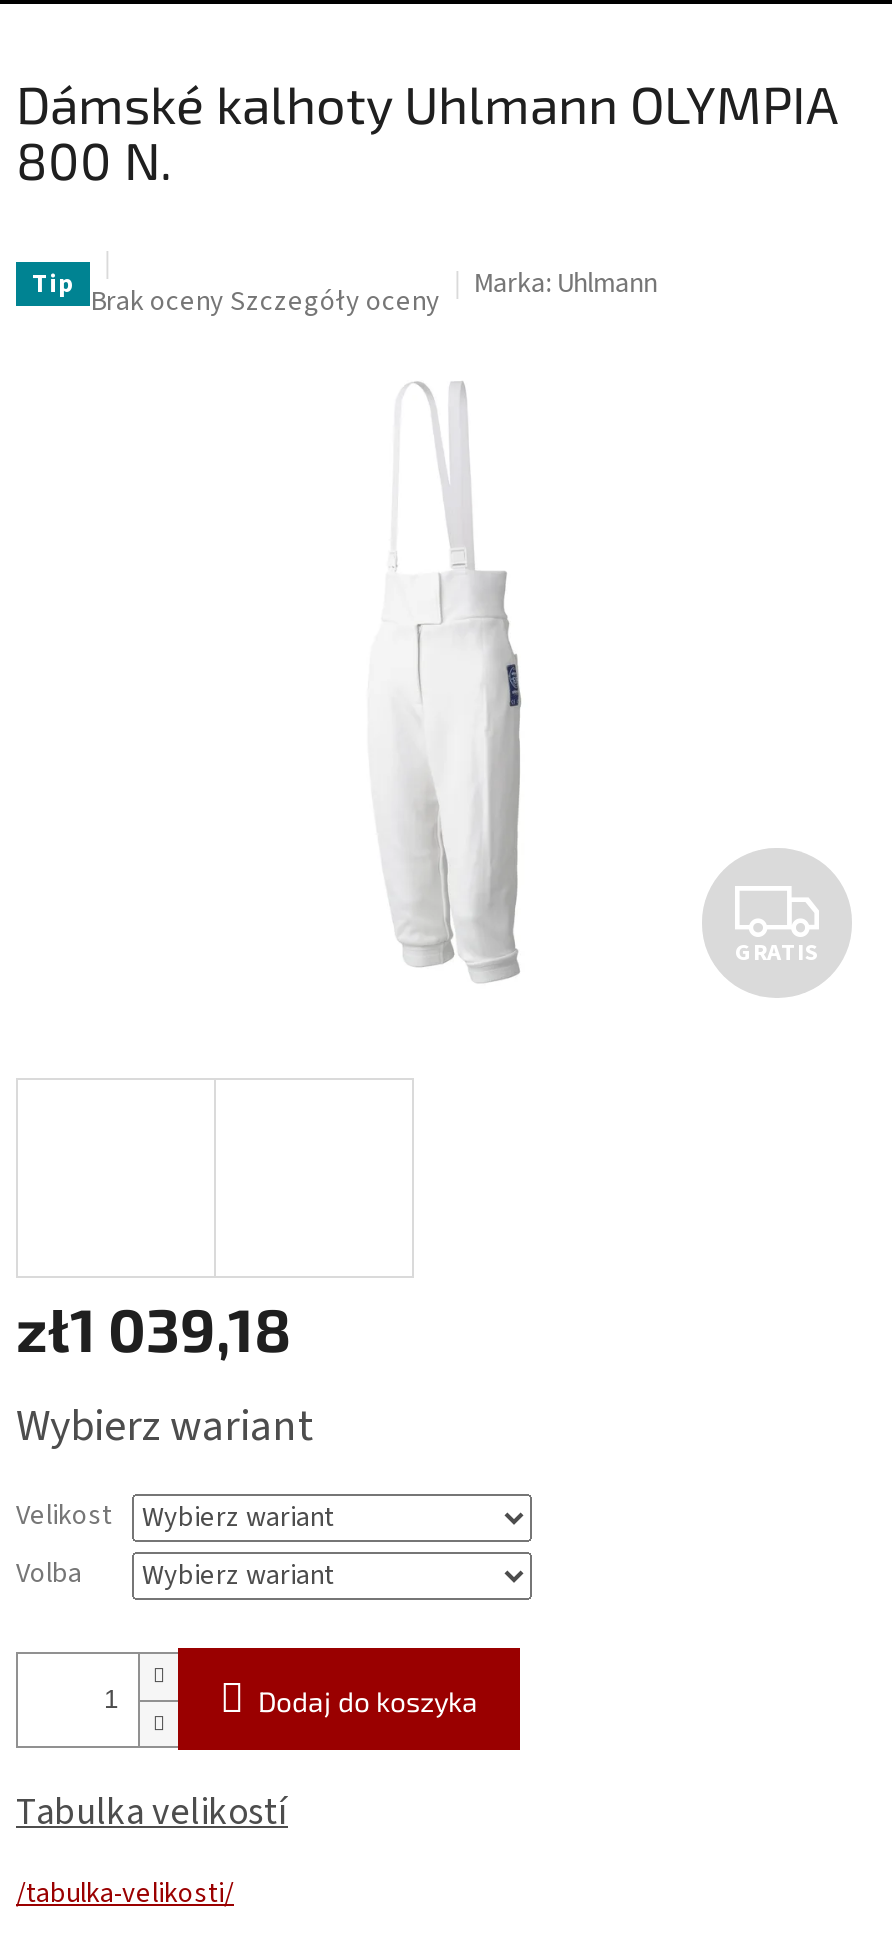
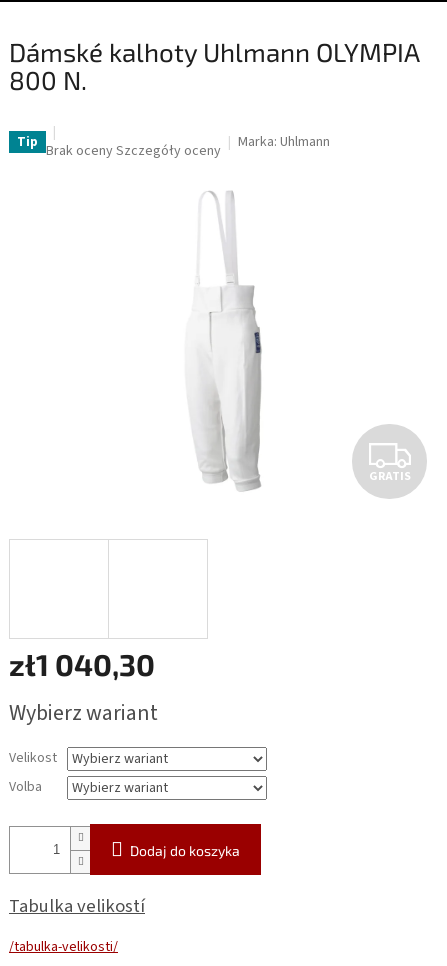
- zł1 039,18
+ zł1 040,30
